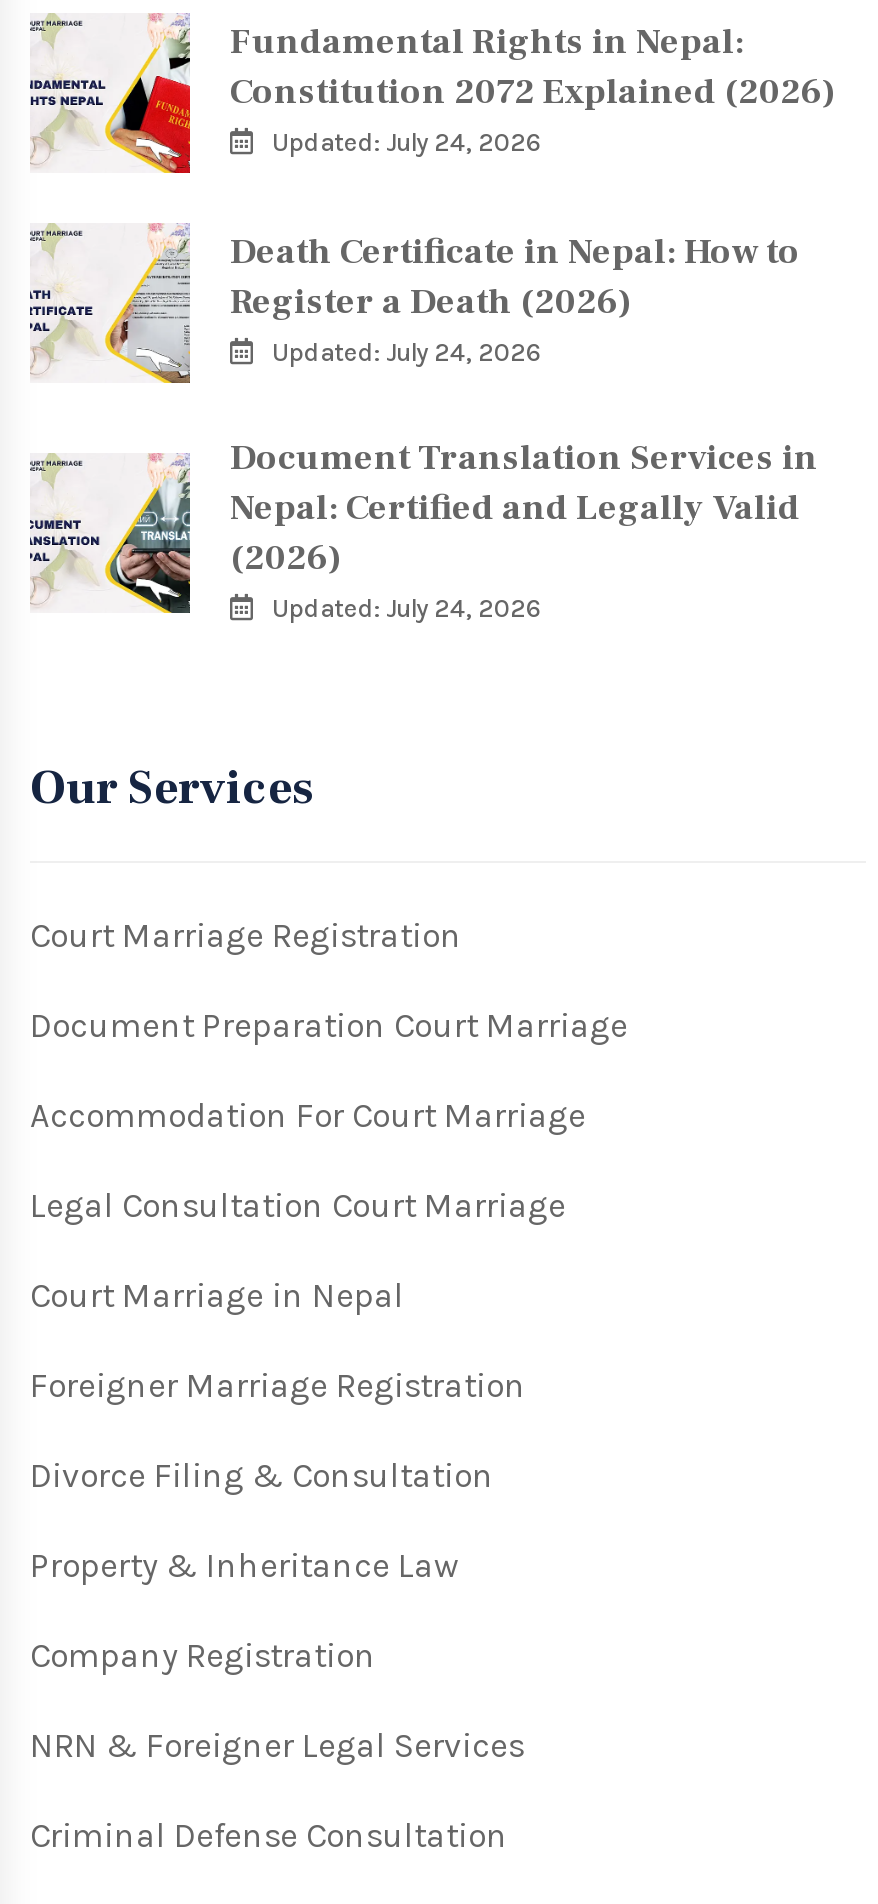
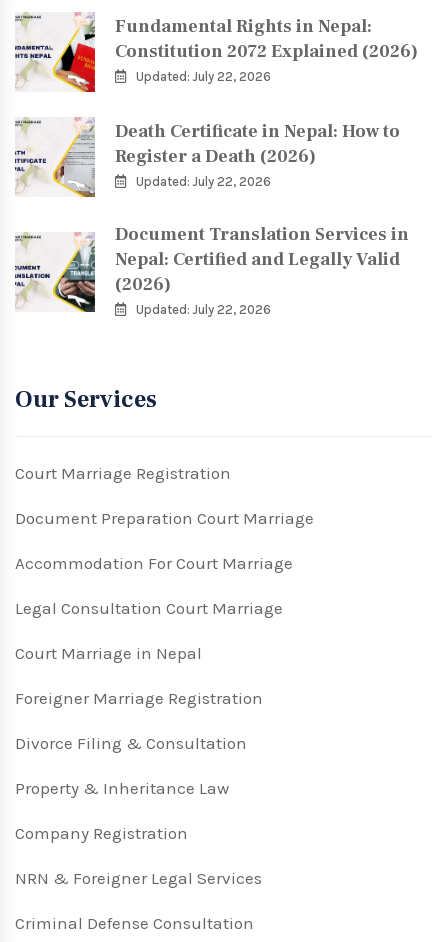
- Updated: July 24, 2026
+ Updated: July 22, 2026

- Updated: July 24, 2026
+ Updated: July 22, 2026

- Updated: July 24, 2026
+ Updated: July 22, 2026
